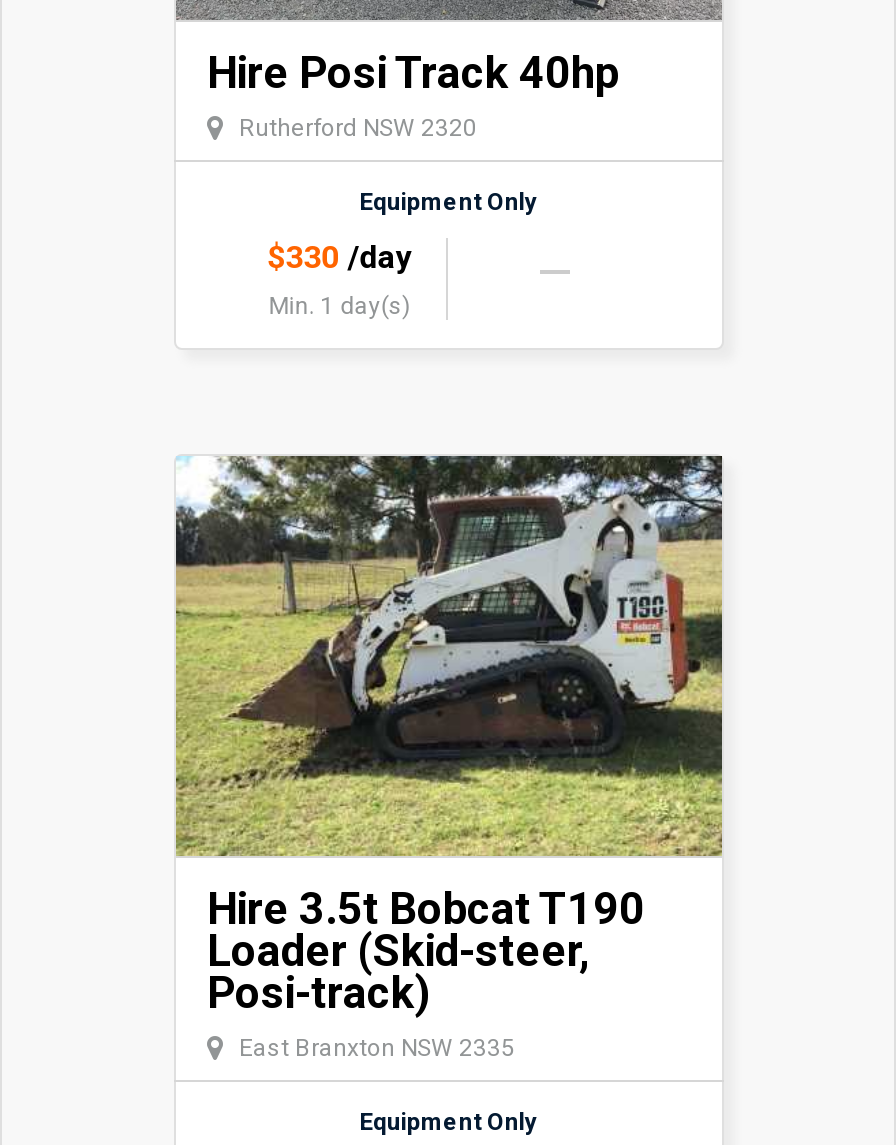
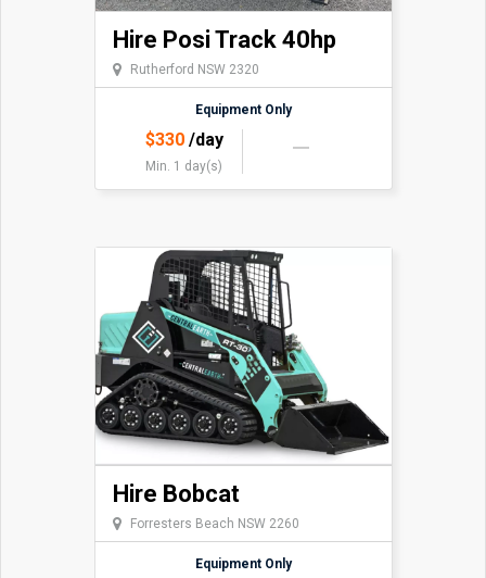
- [image]
- Hire 3.5t Bobcat T190
- Loader (Skid-steer,
- Posi-track)
- East Branxton NSW 2335
+ [image]
+ Hire Bobcat
+ Forresters Beach NSW 2260
